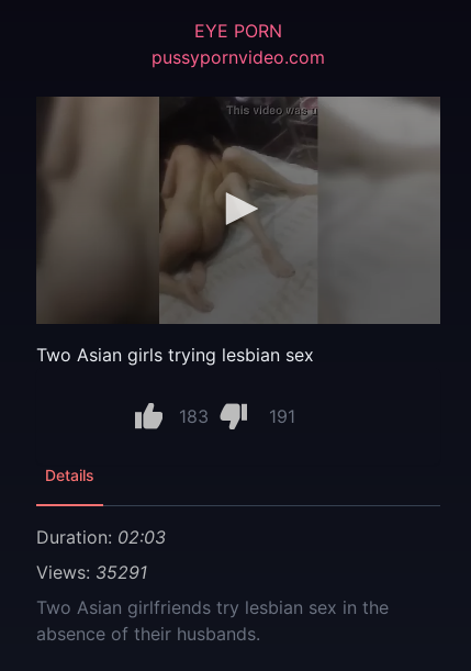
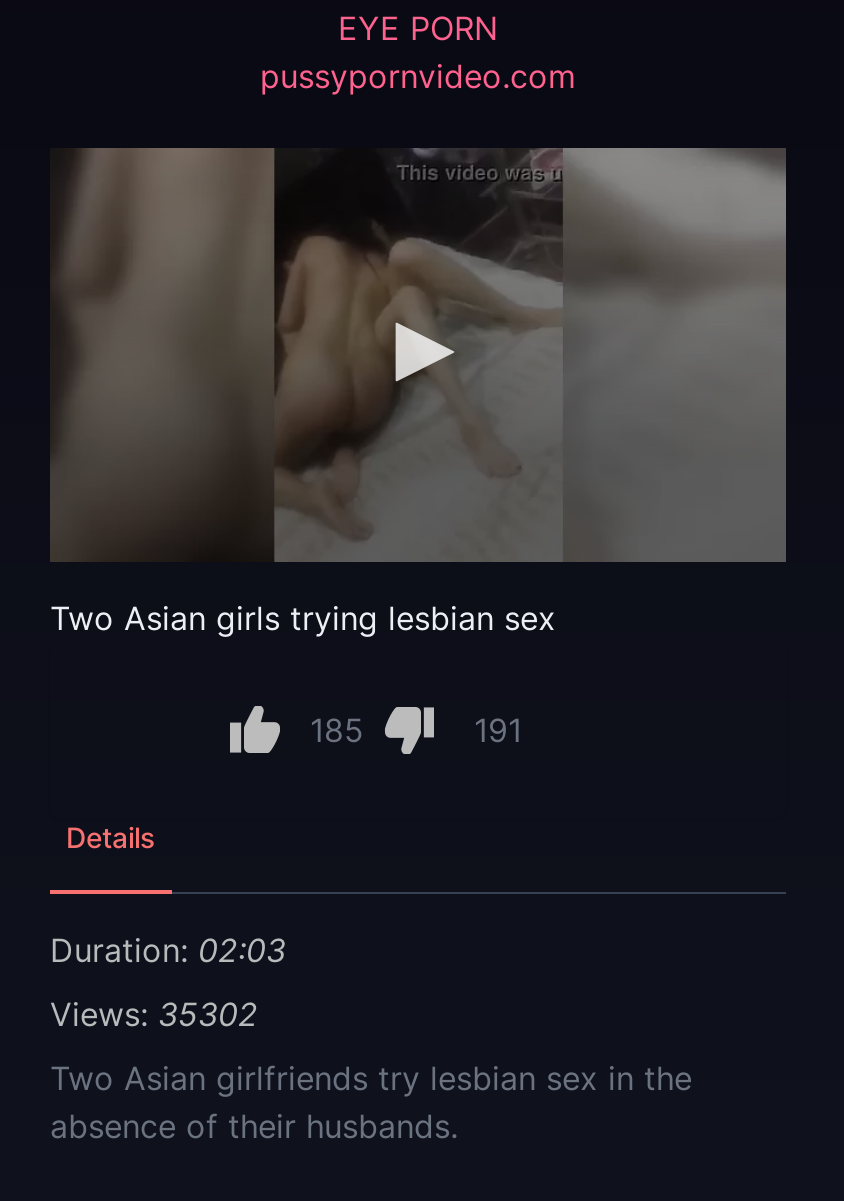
- 183
+ 185

- Views: 35291
+ Views: 35302
